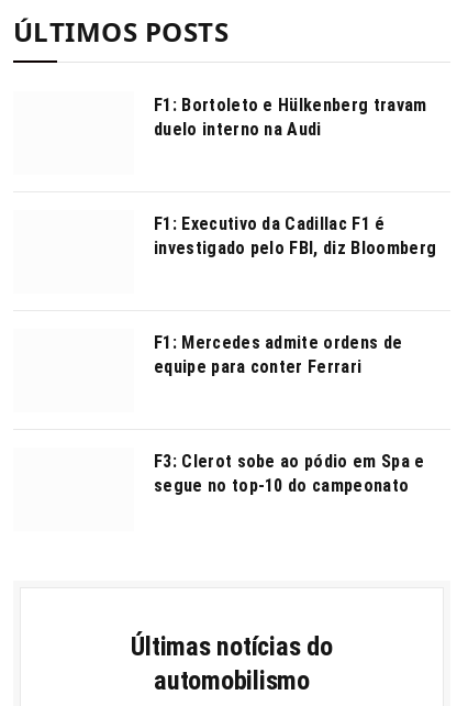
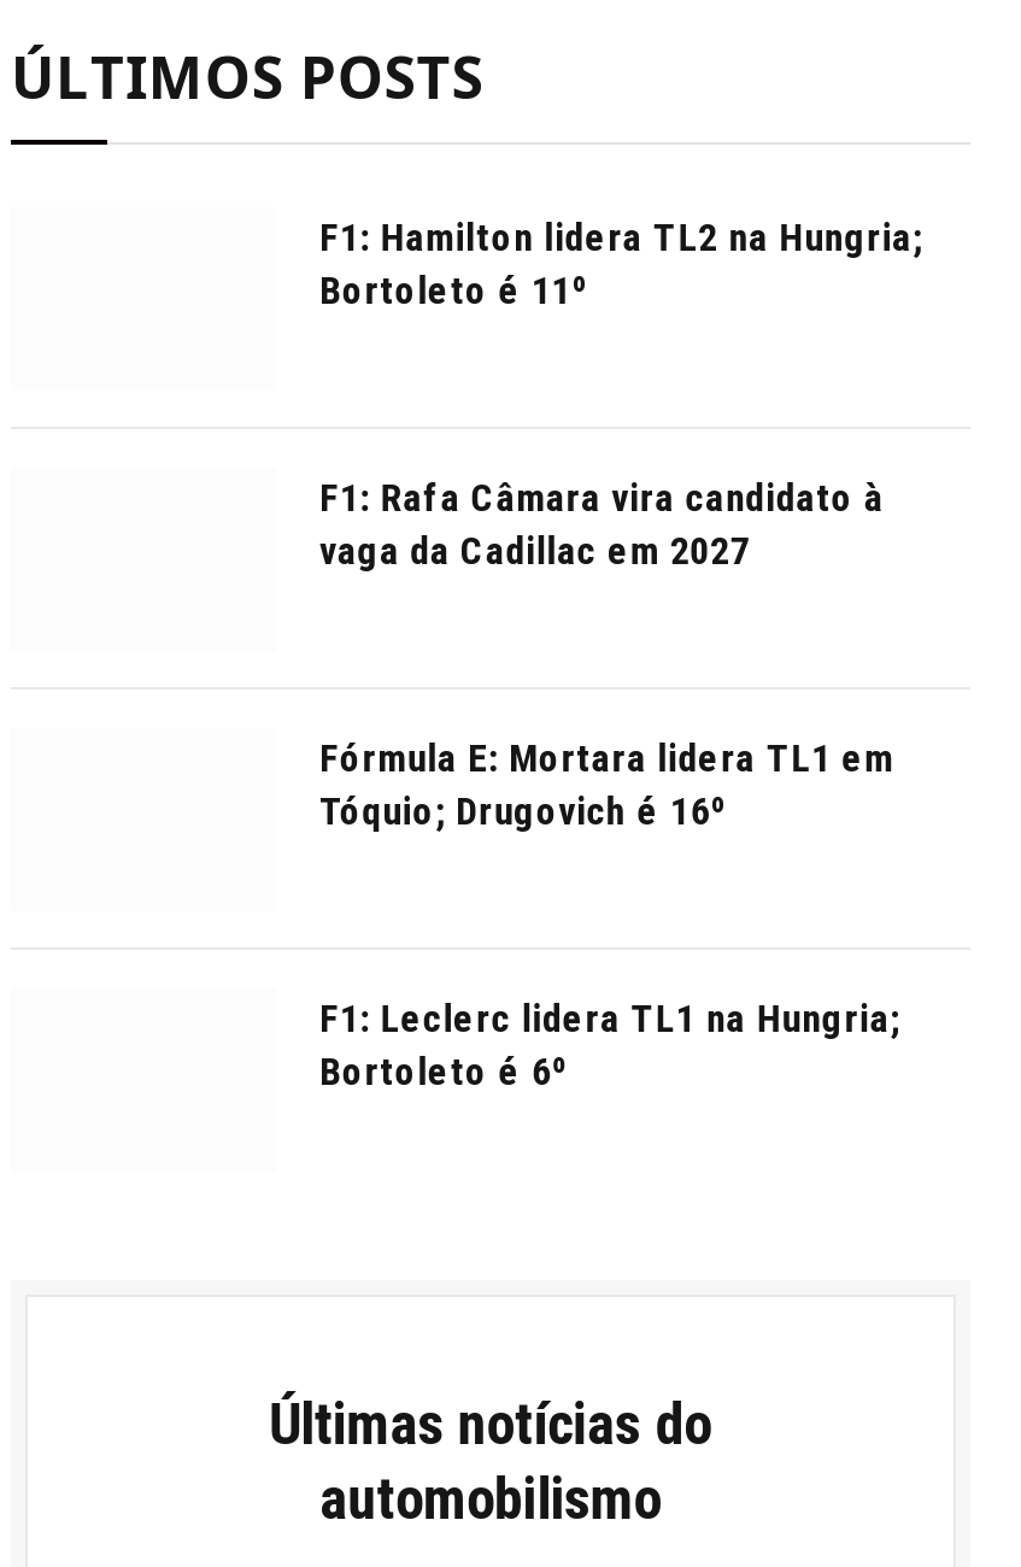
- F1: Bortoleto e Hülkenberg travam
- duelo interno na Audi
+ F1: Hamilton lidera TL2 na Hungria;
+ Bortoleto é 11º

- F1: Executivo da Cadillac F1 é
- investigado pelo FBI, diz Bloomberg
+ F1: Rafa Câmara vira candidato à
+ vaga da Cadillac em 2027

- F1: Mercedes admite ordens de
- equipe para conter Ferrari
+ Fórmula E: Mortara lidera TL1 em
+ Tóquio; Drugovich é 16º

- F3: Clerot sobe ao pódio em Spa e
- segue no top-10 do campeonato
+ F1: Leclerc lidera TL1 na Hungria;
+ Bortoleto é 6º
